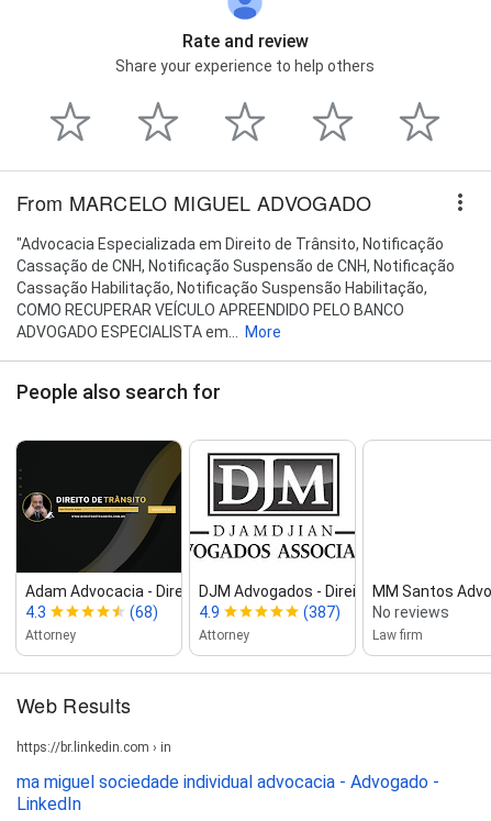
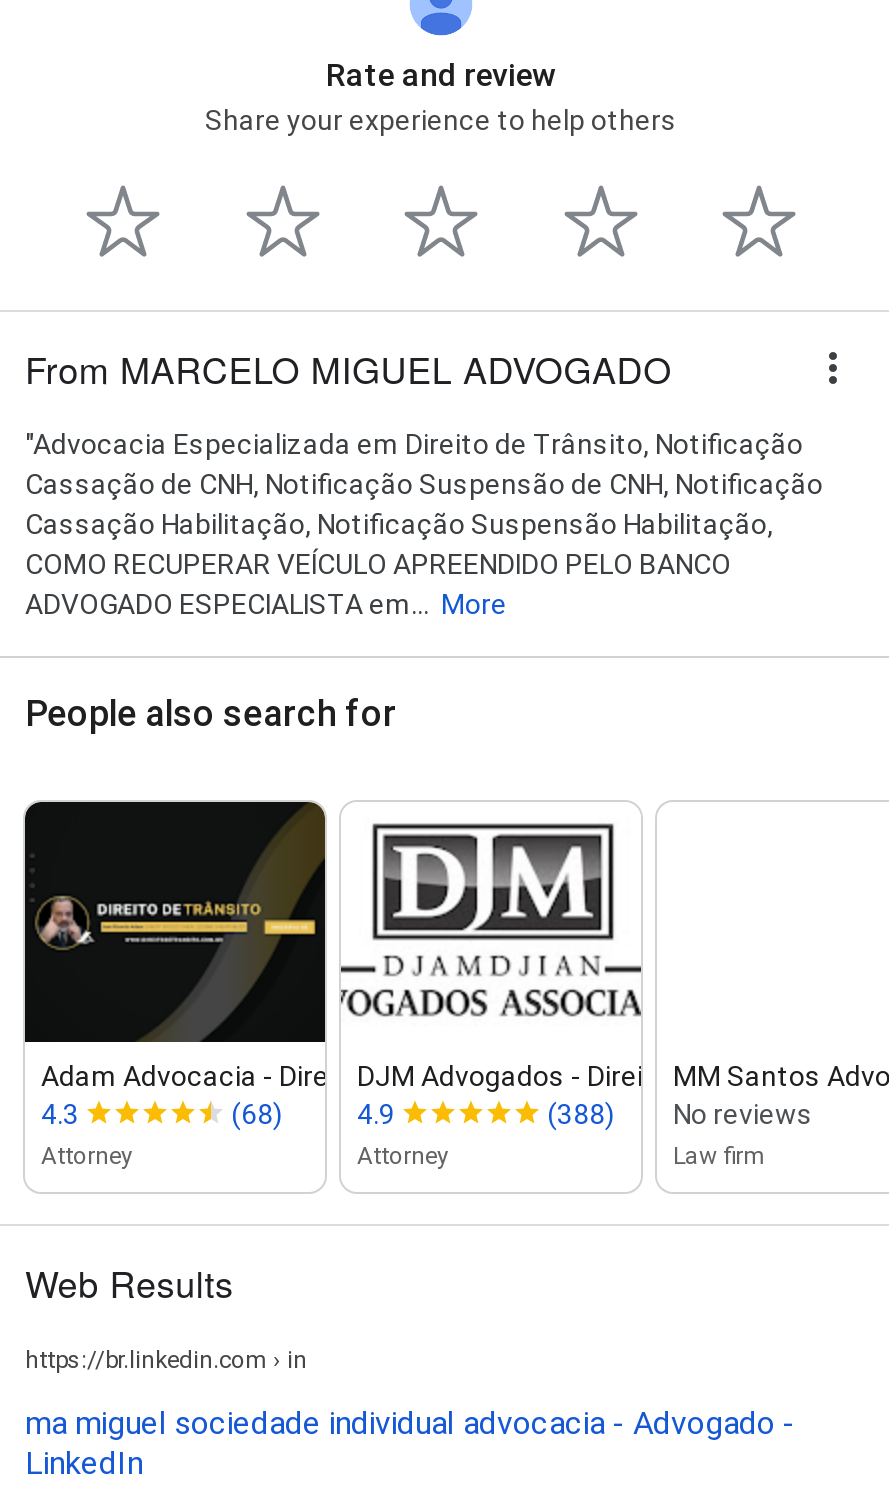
- (387) No reviews
+ (388) No reviews
